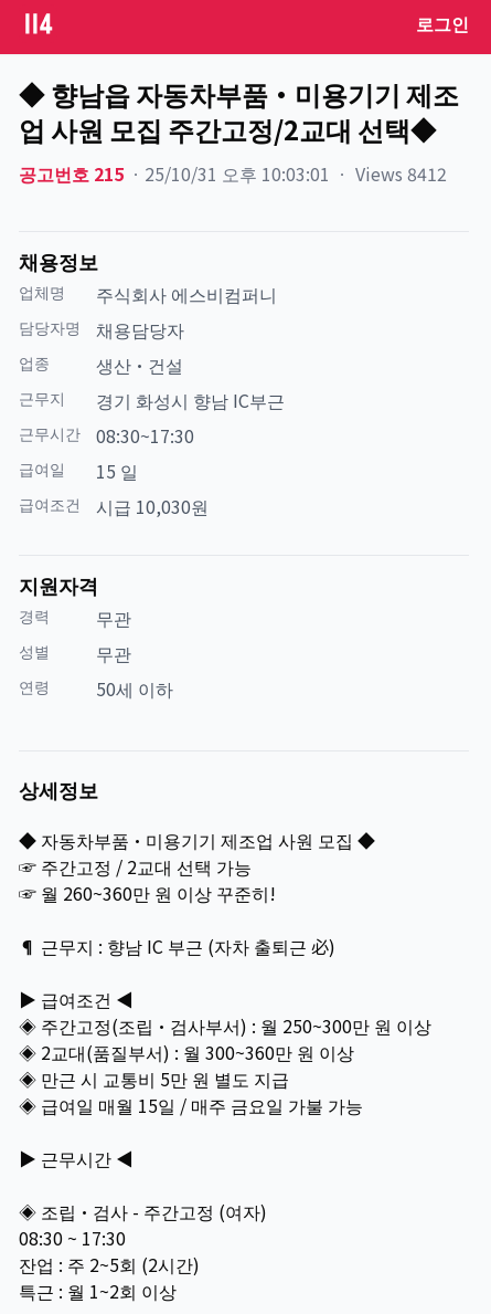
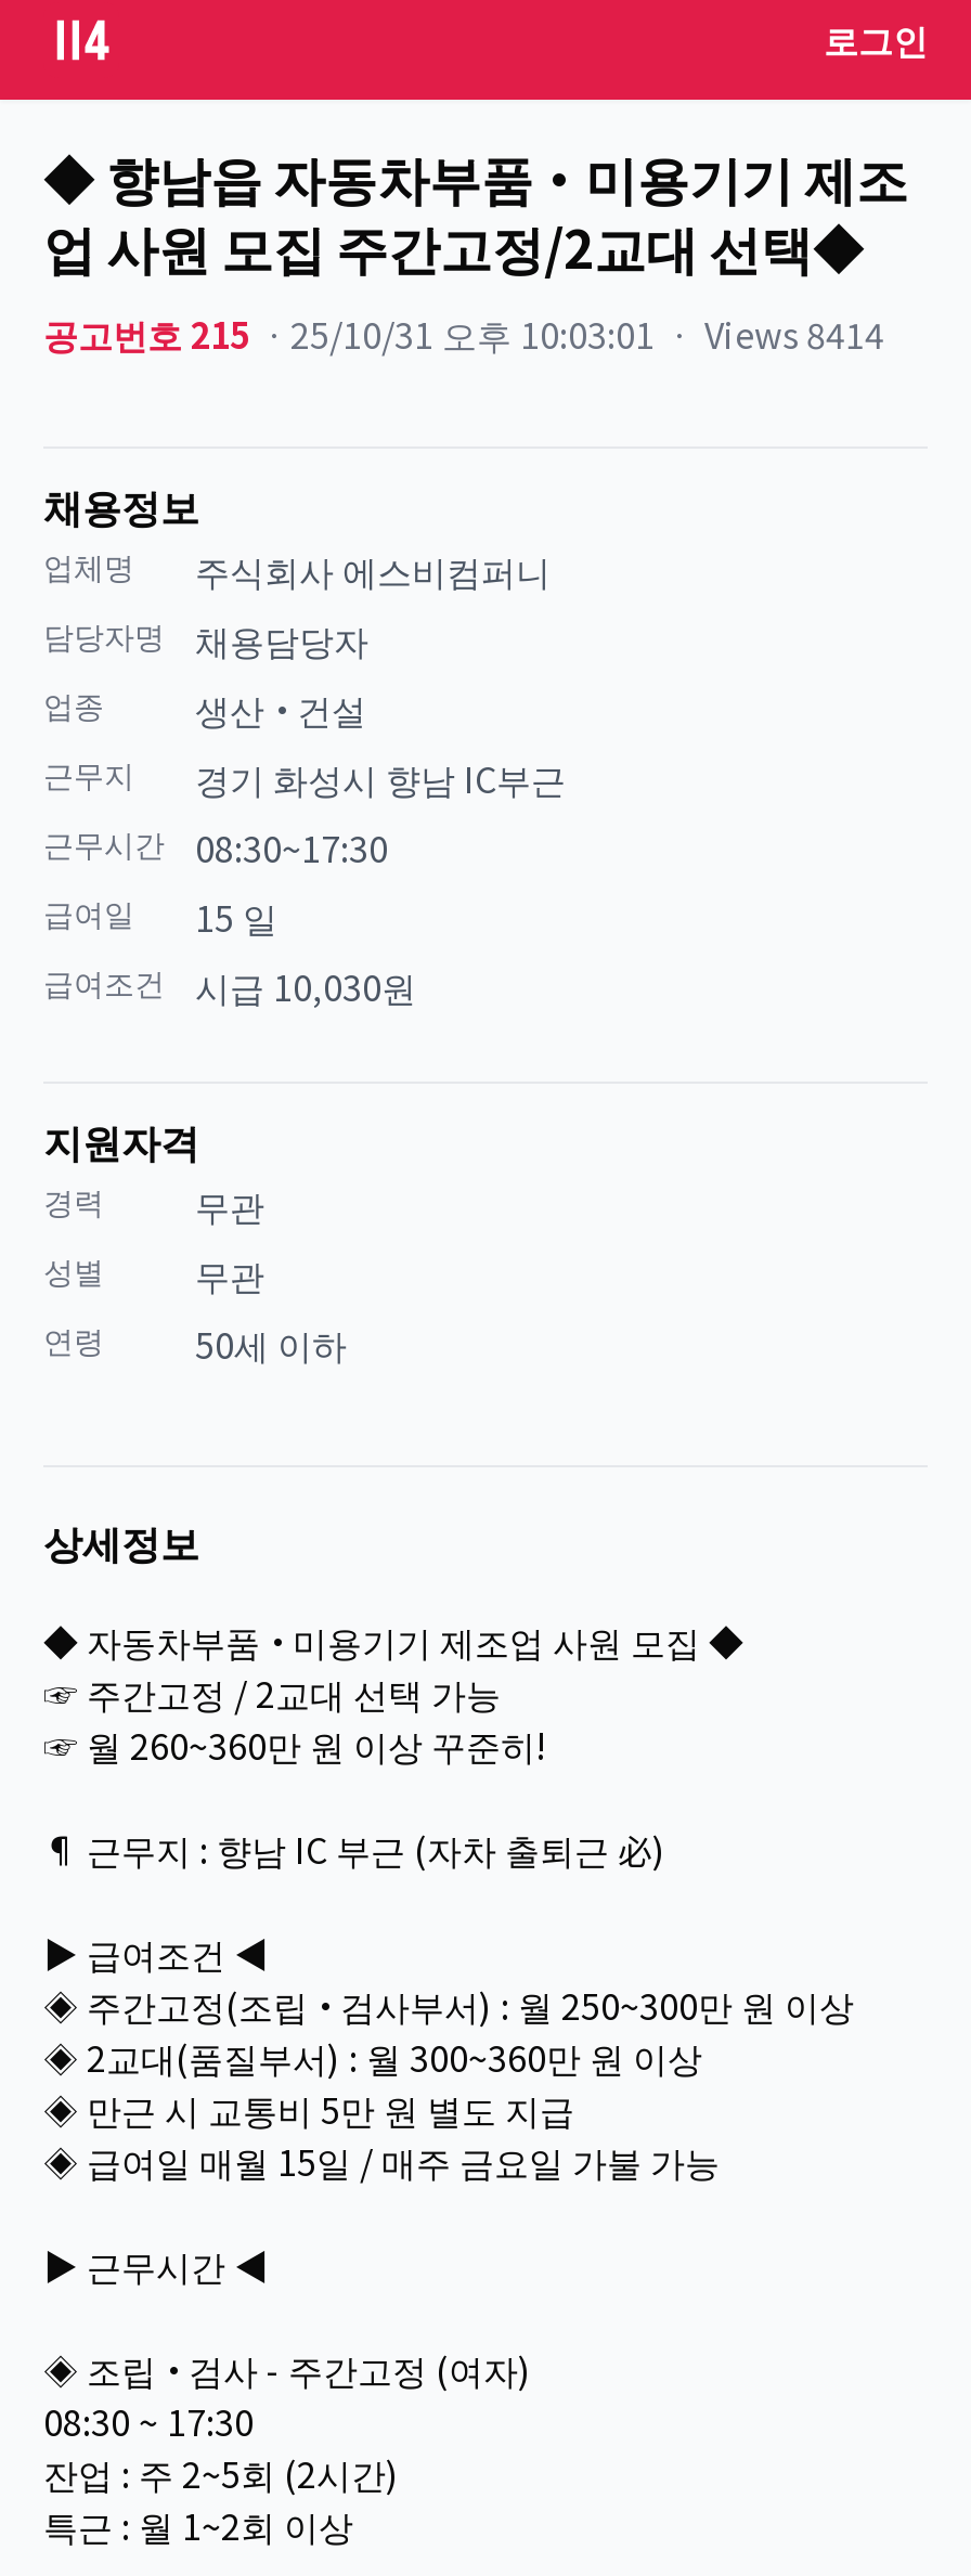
- 공고번호 215 ㆍ 25/10/31 오후 10:03:01 ㆍ Views 8412
+ 공고번호 215 ㆍ 25/10/31 오후 10:03:01 ㆍ Views 8414
